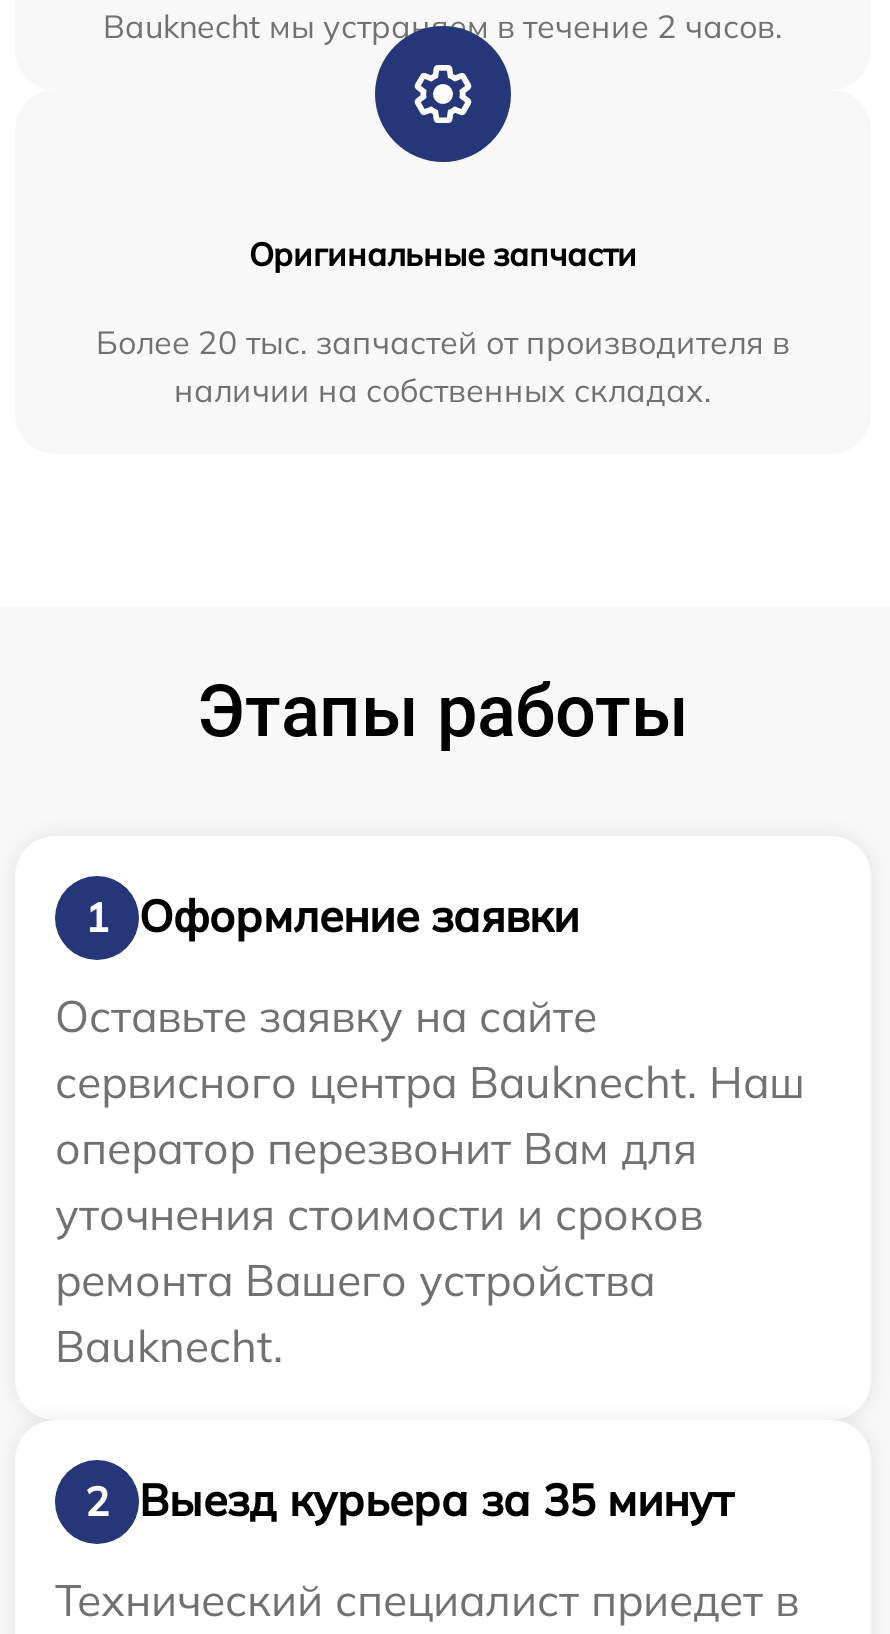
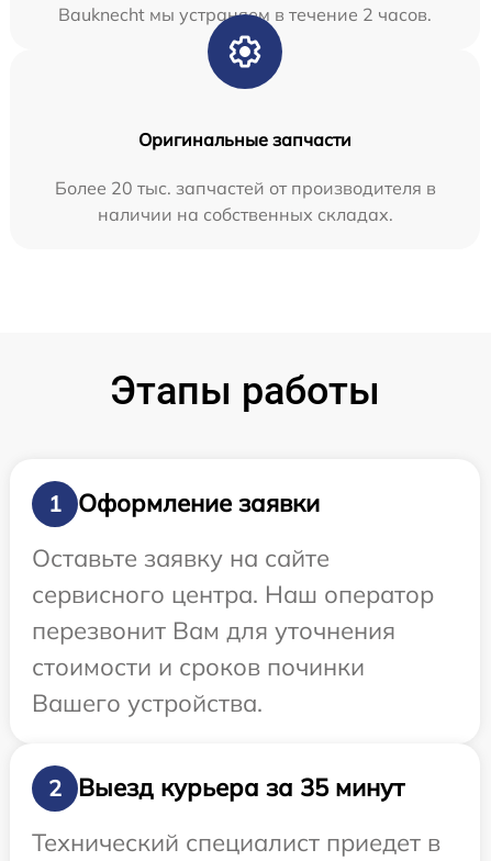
- сервисного центра Bauknecht. Наш
- оператор перезвонит Вам для
- уточнения стоимости и сроков
- ремонта Вашего устройства
- Bauknecht.
+ сервисного центра. Наш оператор
+ перезвонит Вам для уточнения
+ стоимости и сроков починки
+ Вашего устройства.
